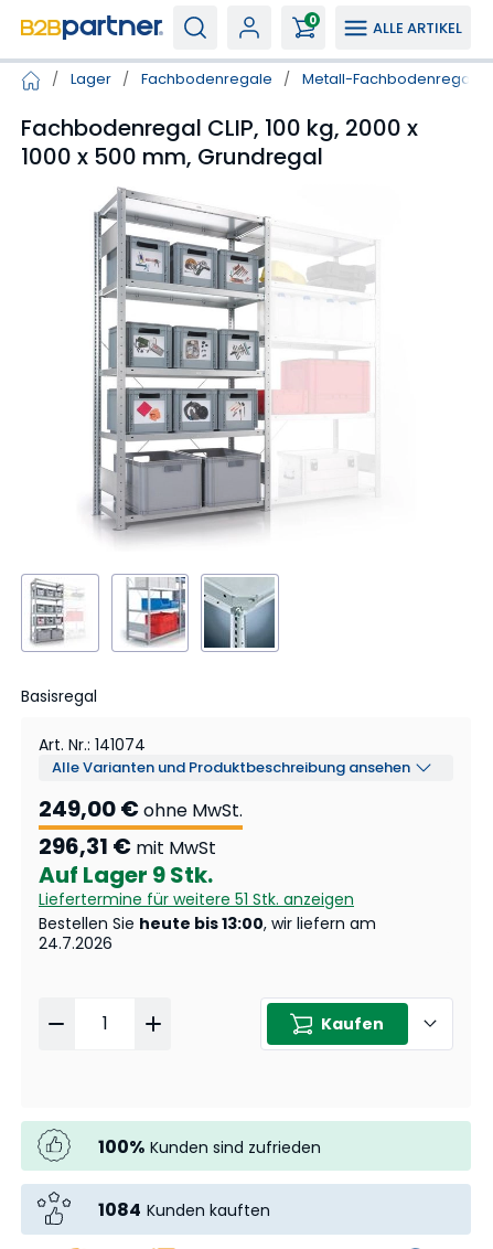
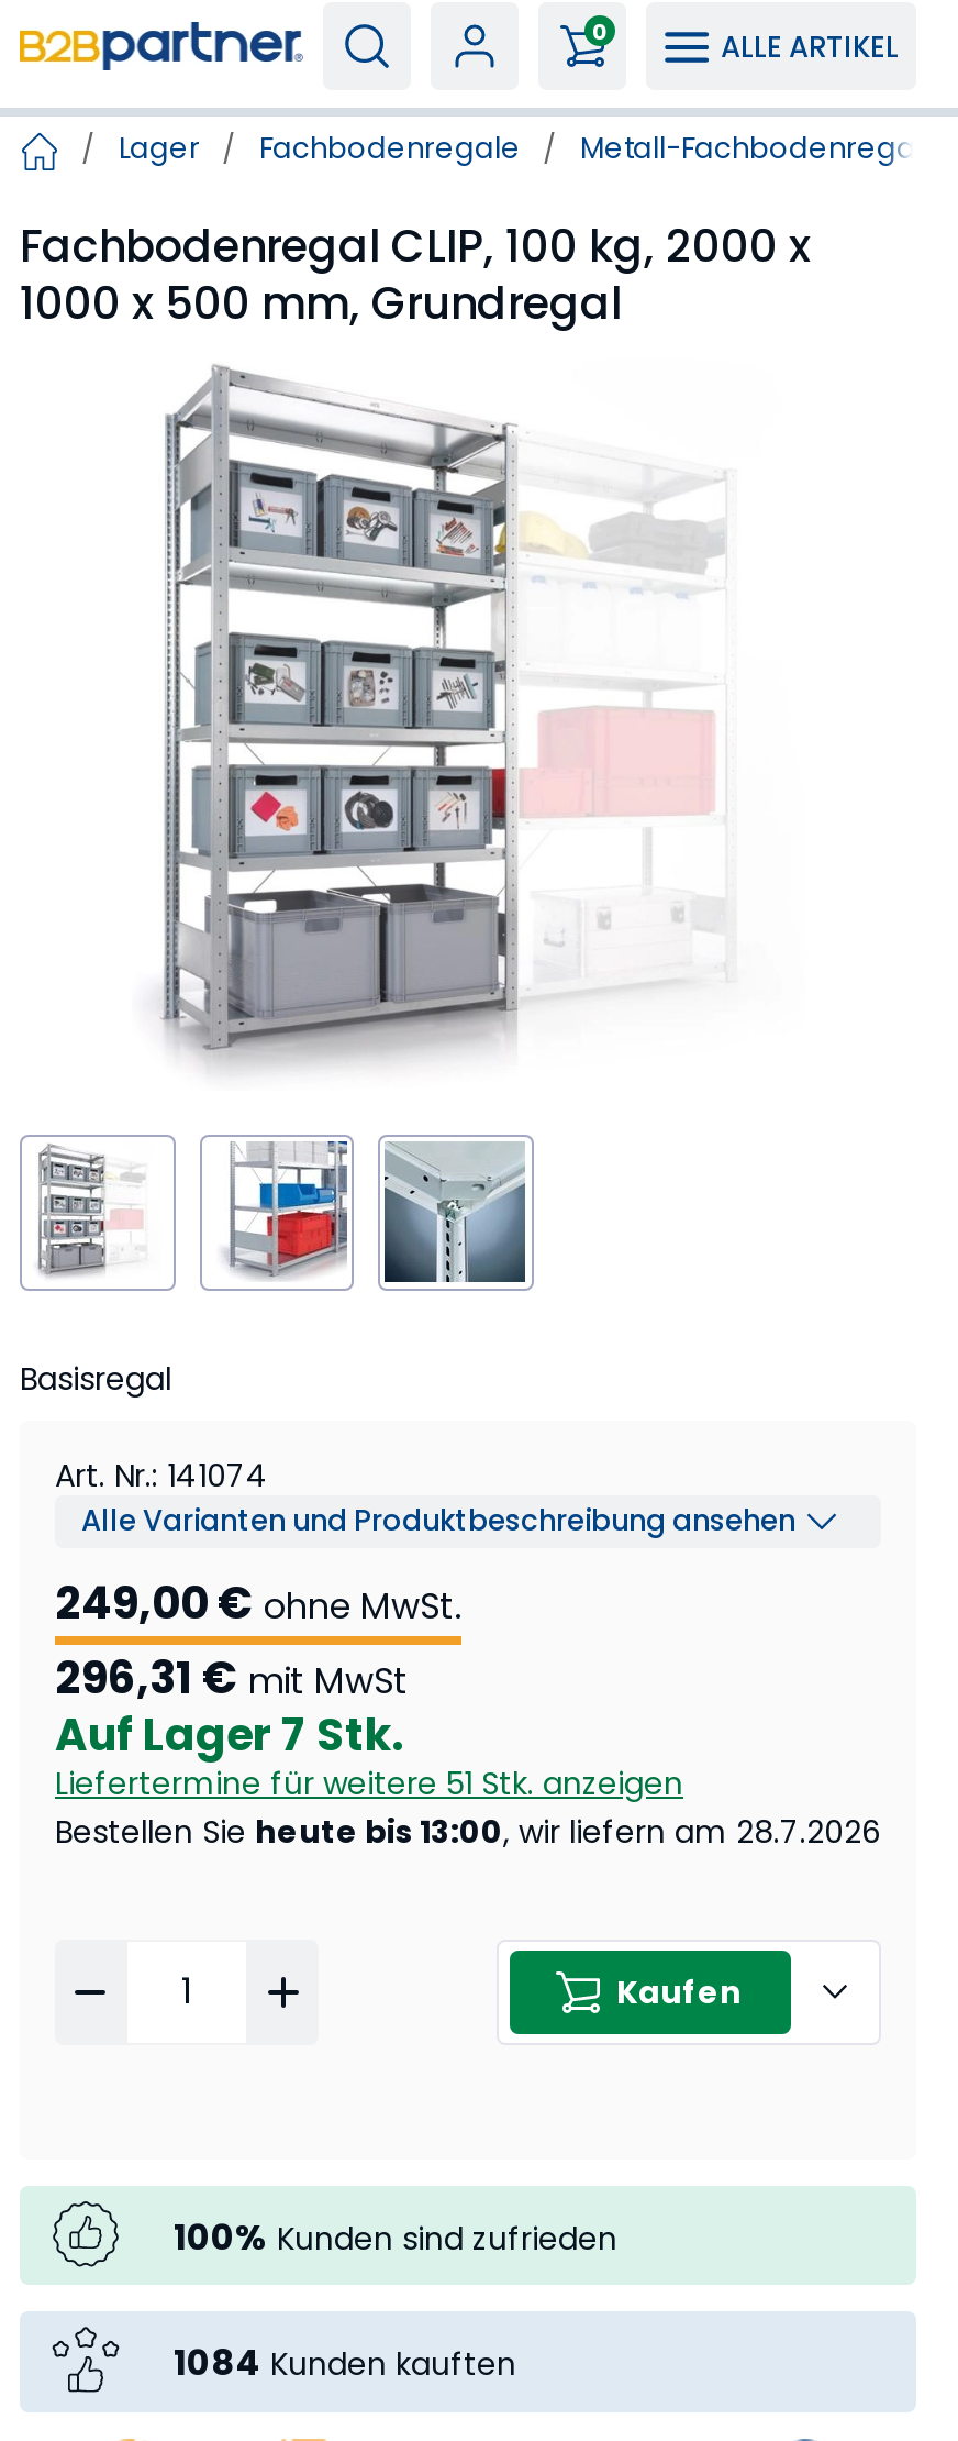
- Auf Lager 9 Stk.
+ Auf Lager 7 Stk.

- Bestellen Sie heute bis 13:00, wir liefern am
- 24.7.2026
+ Bestellen Sie heute bis 13:00, wir liefern am 28.7.2026
